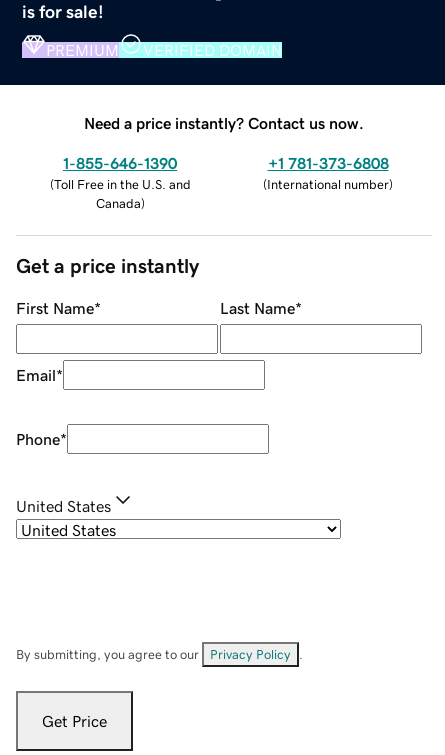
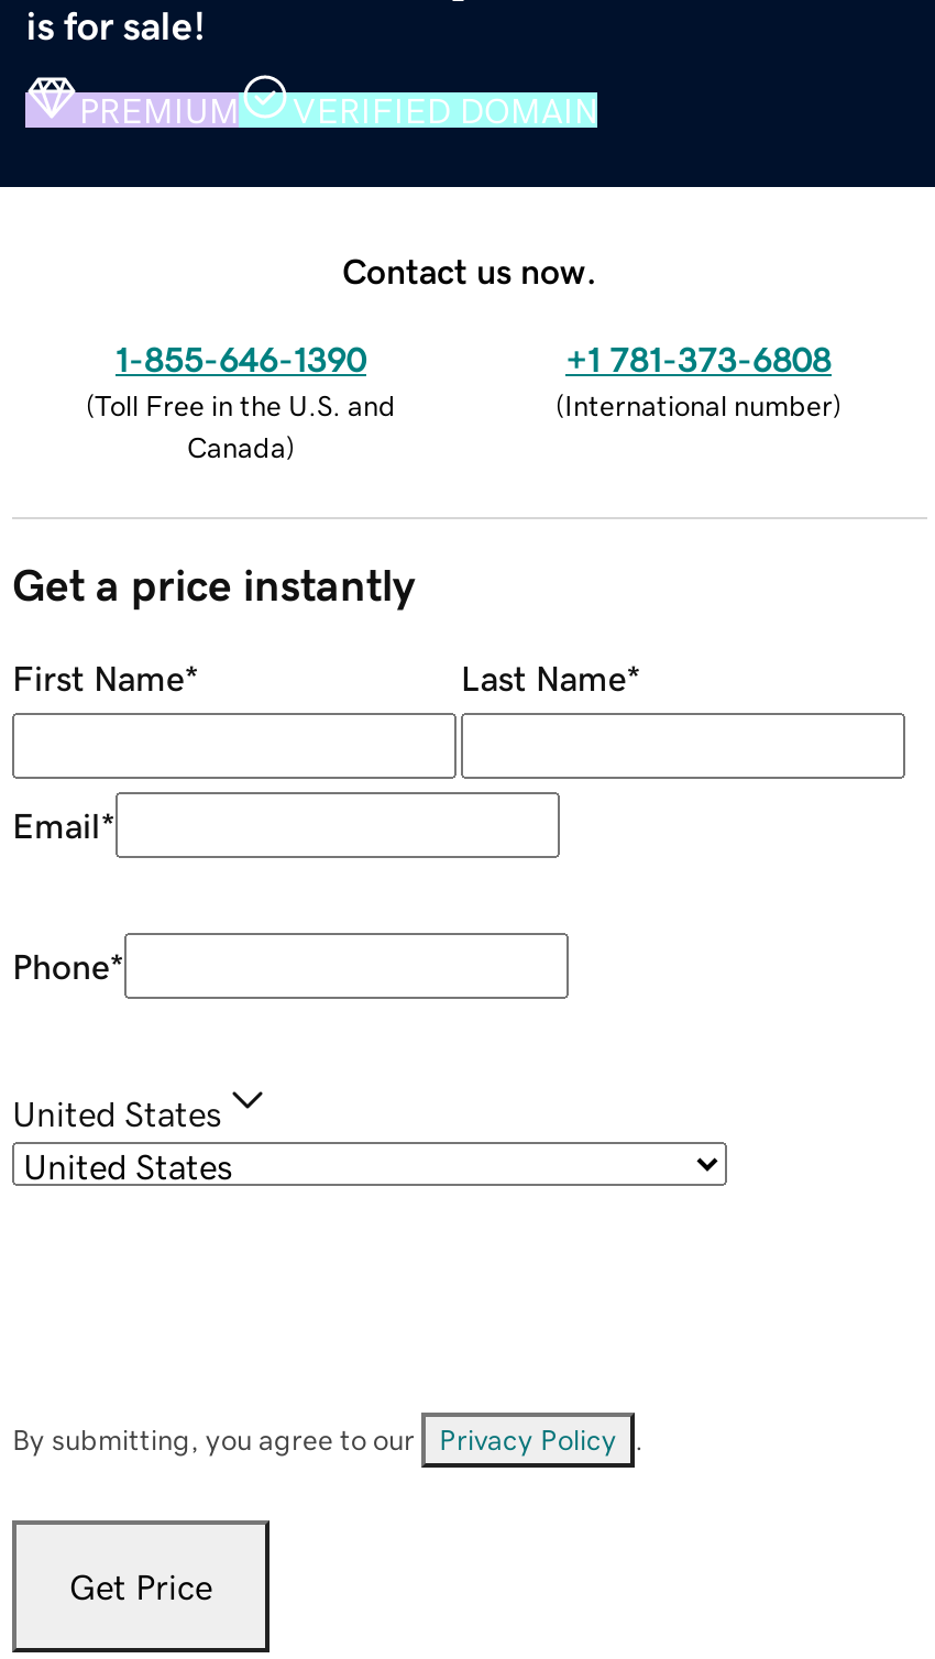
- Need a price instantly? Contact us now.
+ Contact us now.
